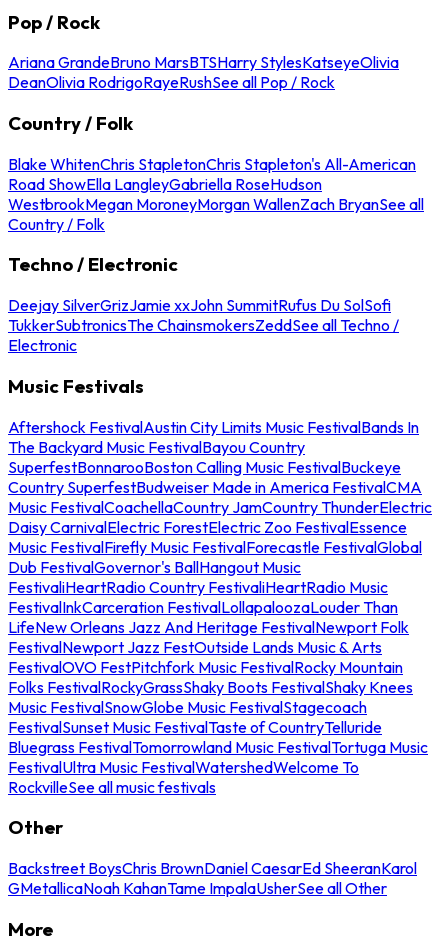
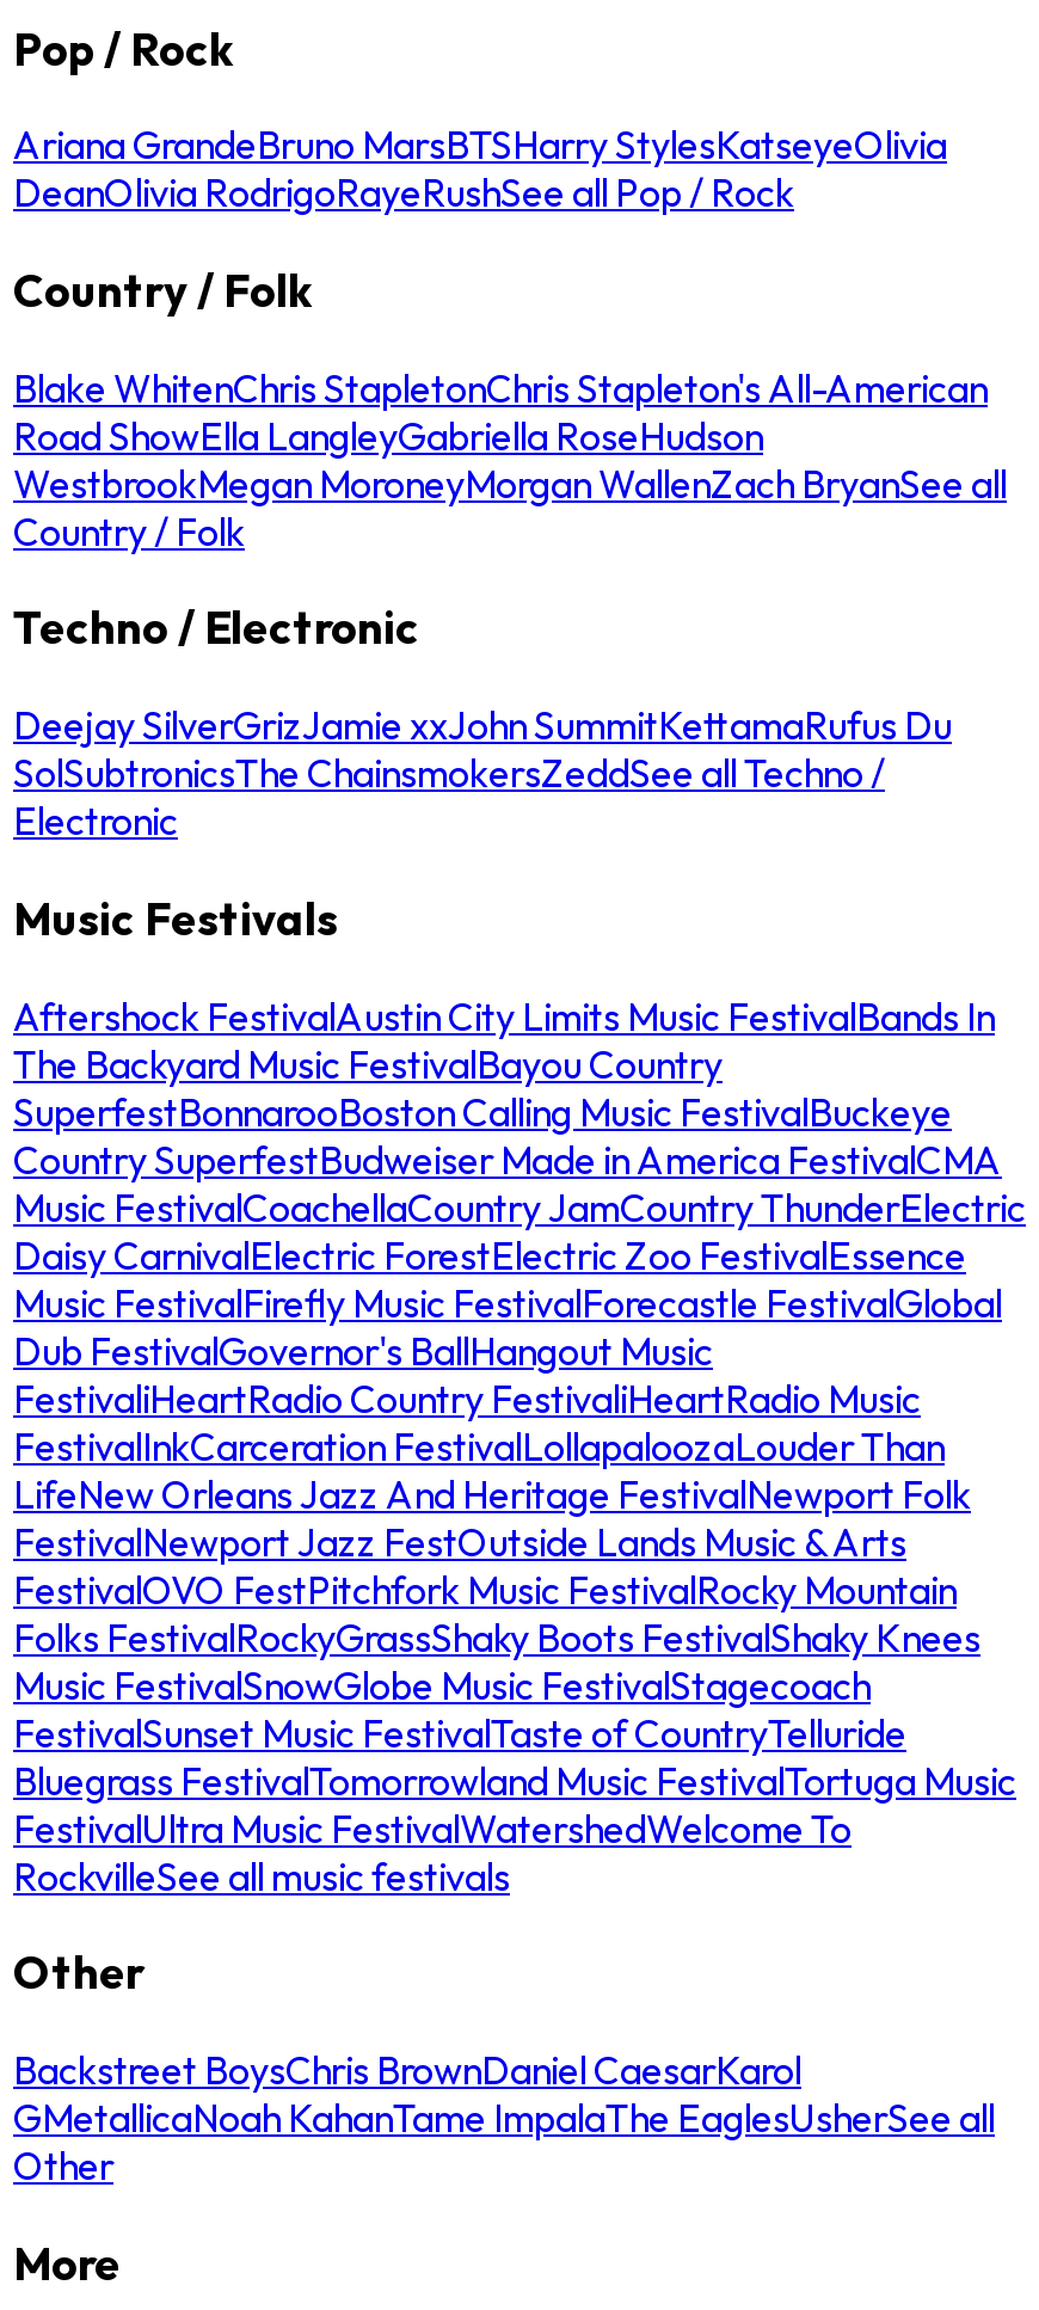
- Deejay SilverGrizJamie xxJohn SummitRufus Du SolSofi
- TukkerSubtronicsThe ChainsmokersZeddSee all Techno /
+ Deejay SilverGrizJamie xxJohn SummitKettamaRufus Du
+ SolSubtronicsThe ChainsmokersZeddSee all Techno /

- Backstreet BoysChris BrownDaniel CaesarEd SheeranKarol
- GMetallicaNoah KahanTame ImpalaUsherSee all Other
+ Backstreet BoysChris BrownDaniel CaesarKarol
+ GMetallicaNoah KahanTame ImpalaThe EaglesUsherSee all
+ Other
